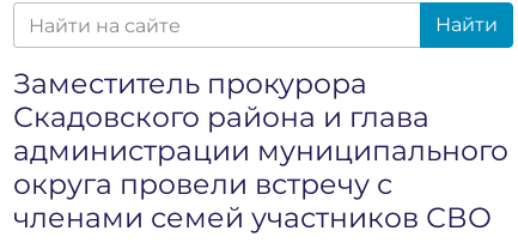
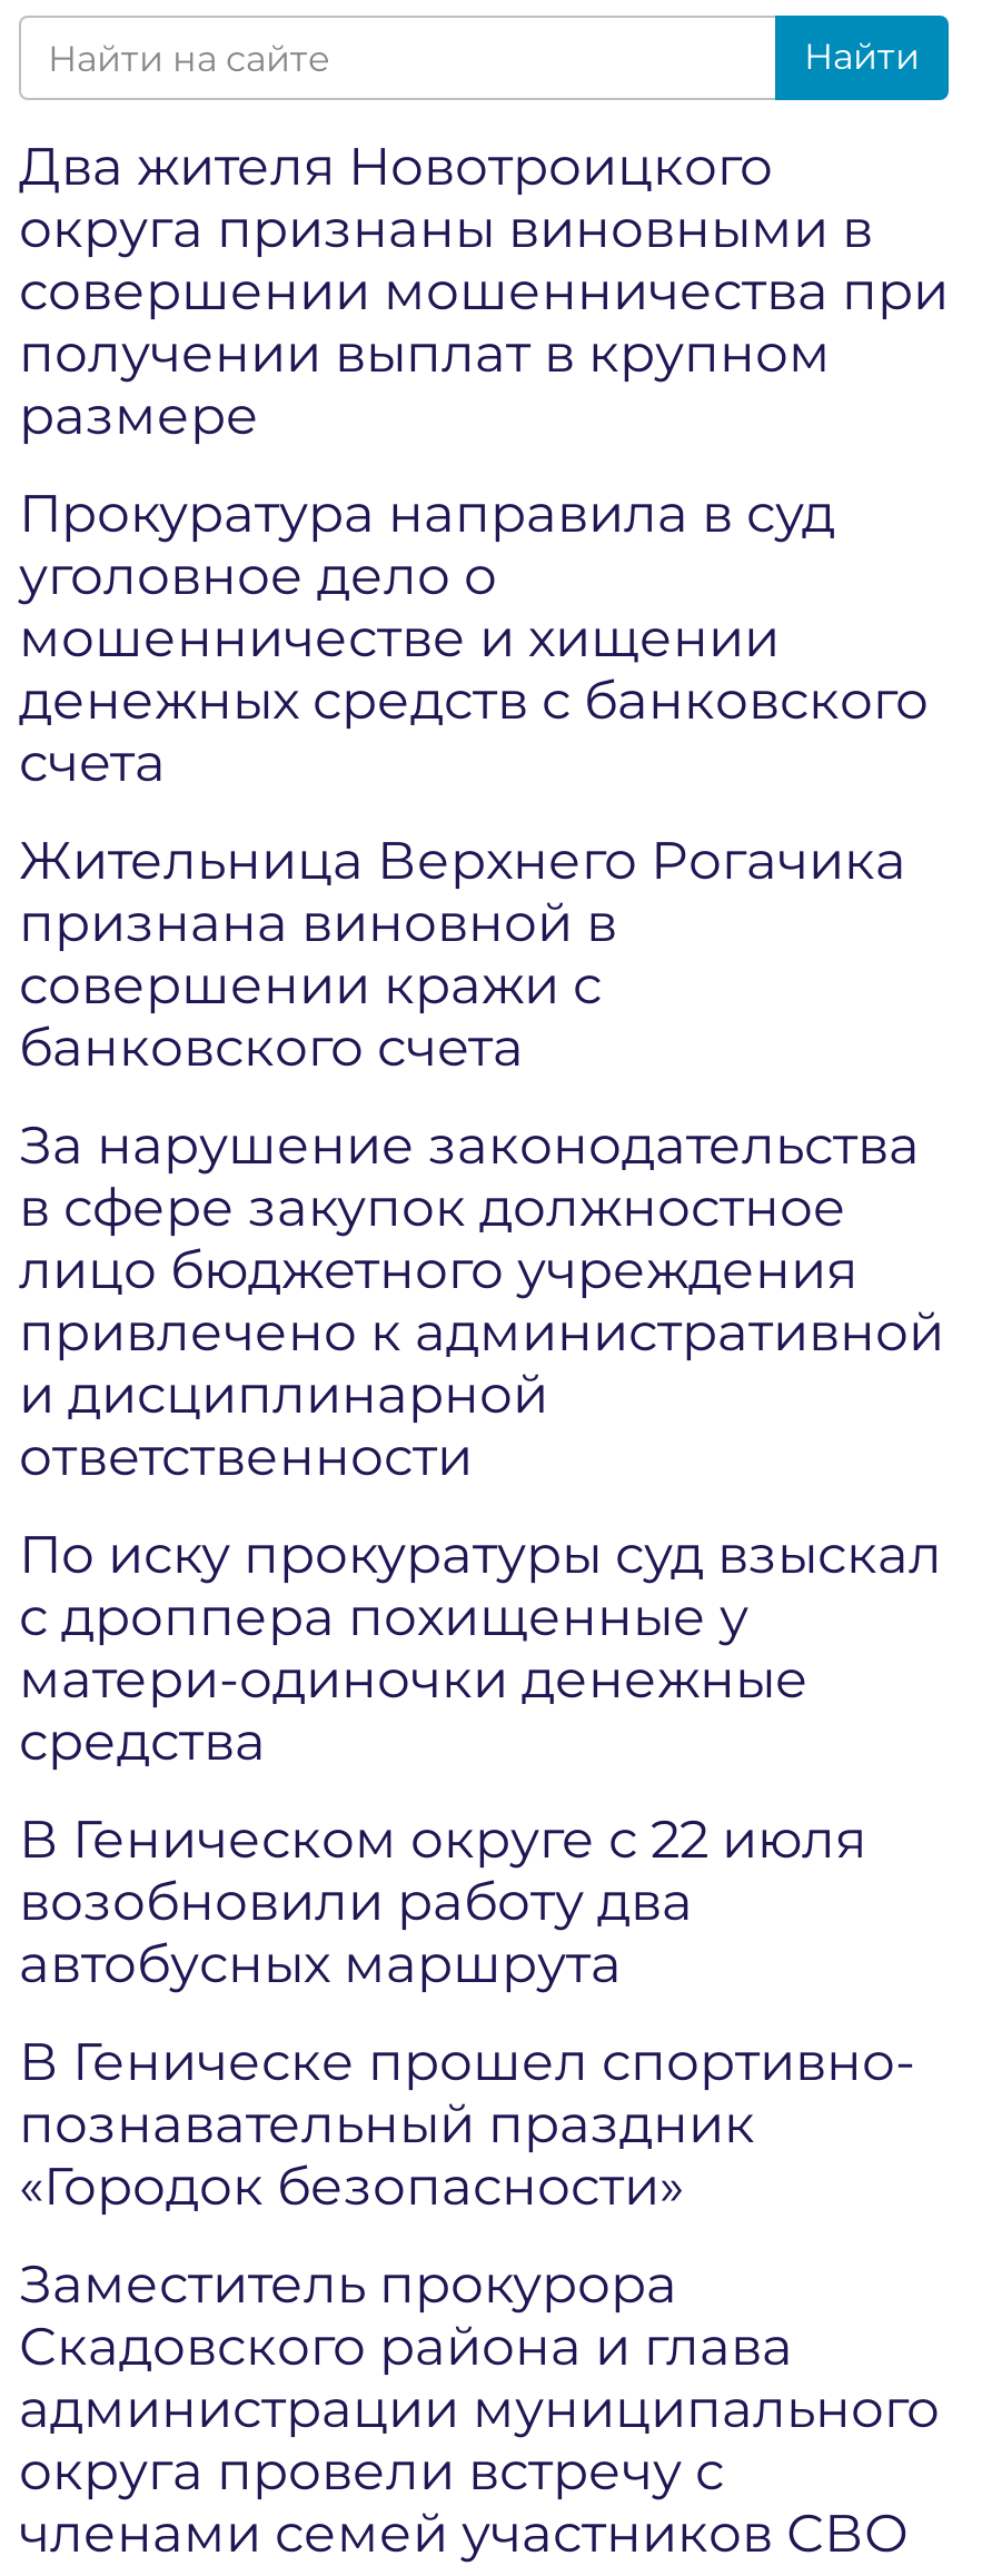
+ Два жителя Новотроицкого
+ округа признаны виновными в
+ совершении мошенничества при
+ получении выплат в крупном
+ размере
+ Прокуратура направила в суд
+ уголовное дело о
+ мошенничестве и хищении
+ денежных средств с банковского
+ счета
+ Жительница Верхнего Рогачика
+ признана виновной в
+ совершении кражи с
+ банковского счета
+ За нарушение законодательства
+ в сфере закупок должностное
+ лицо бюджетного учреждения
+ привлечено к административной
+ и дисциплинарной
+ ответственности
+ По иску прокуратуры суд взыскал
+ с дроппера похищенные у
+ матери-одиночки денежные
+ средства
+ В Геническом округе с 22 июля
+ возобновили работу два
+ автобусных маршрута
+ В Геническе прошел спортивно-
+ познавательный праздник
+ «Городок безопасности»
